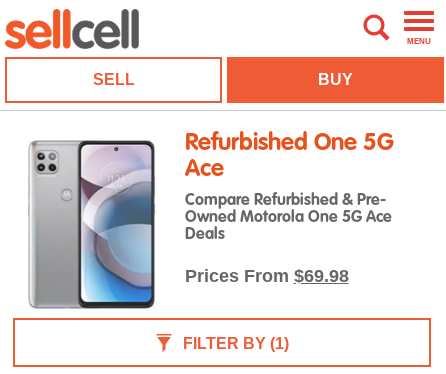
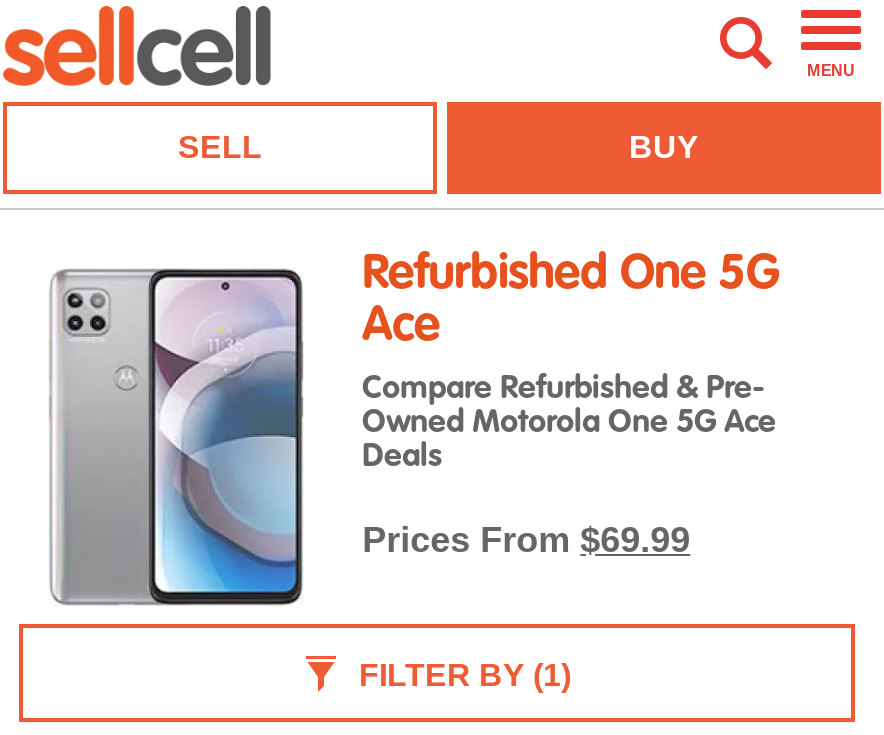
- Prices From $69.98
+ Prices From $69.99
